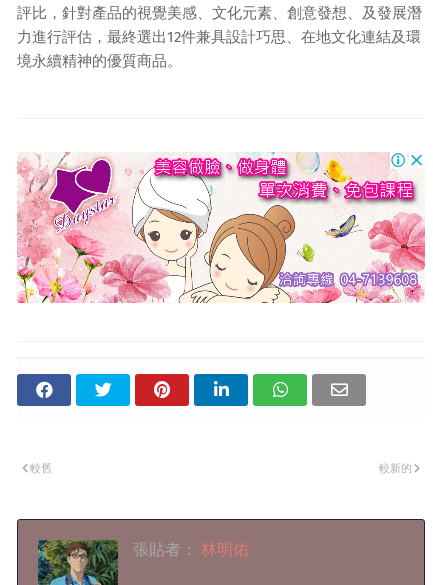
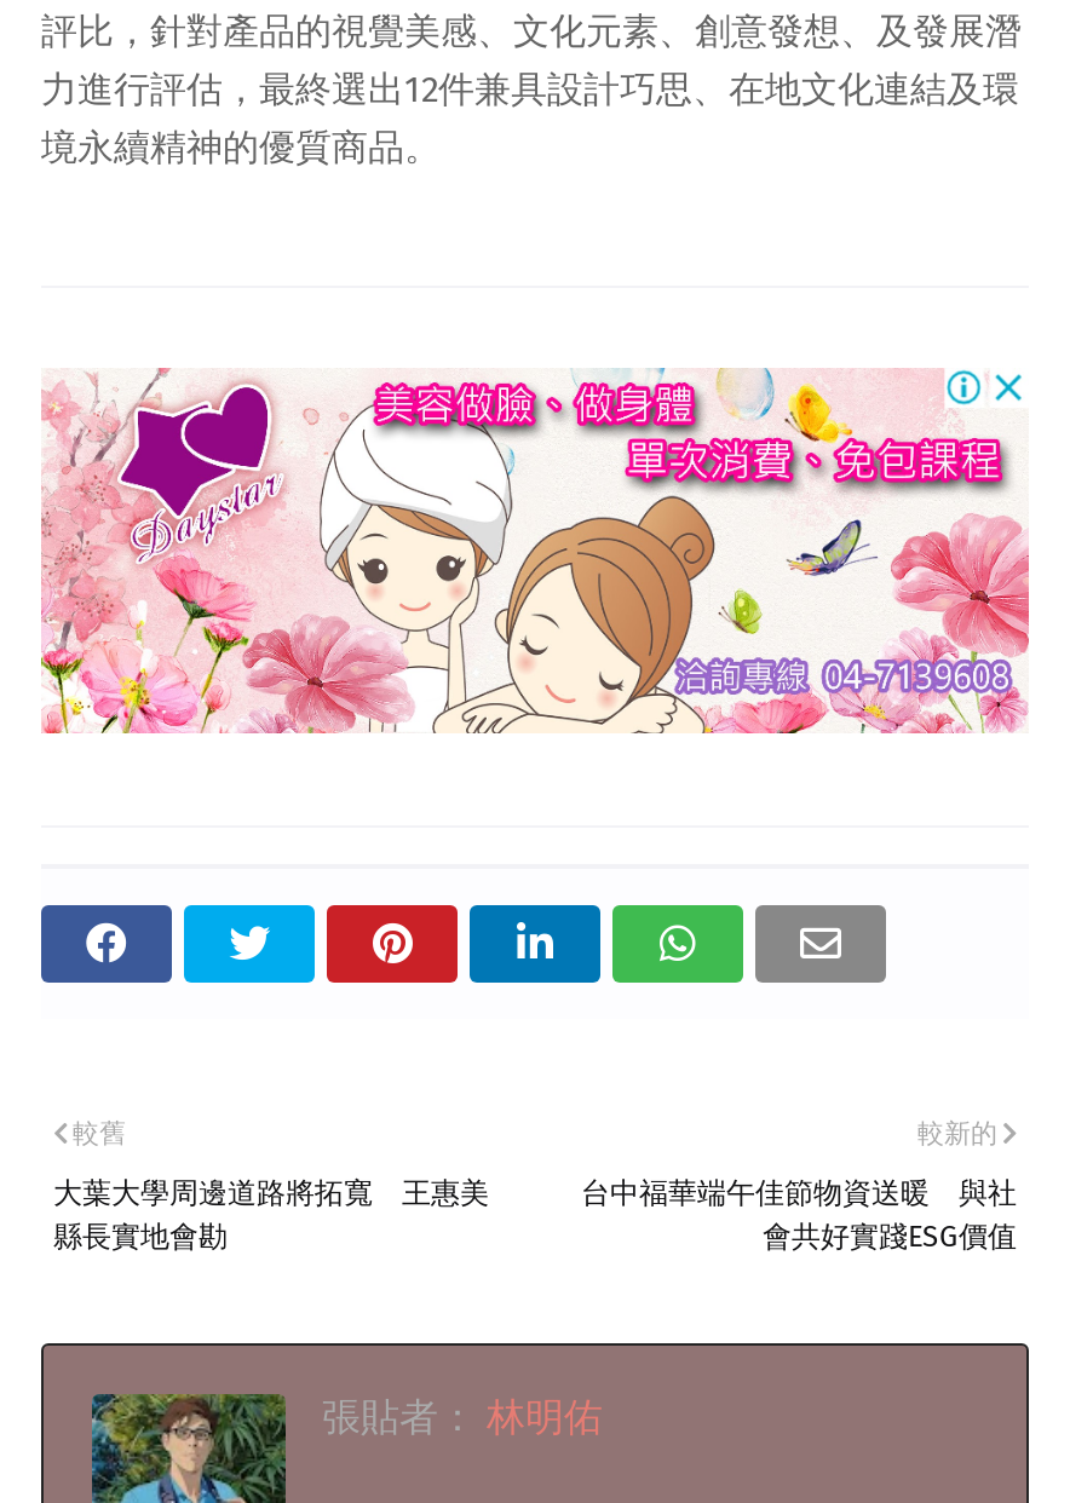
+ 大葉大學周邊道路將拓寬 王惠美
+ 縣長實地會勘

+ 台中福華端午佳節物資送暖 與社
+ 會共好實踐ESG價值
